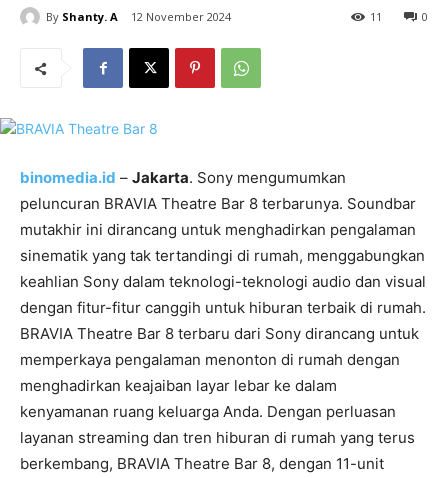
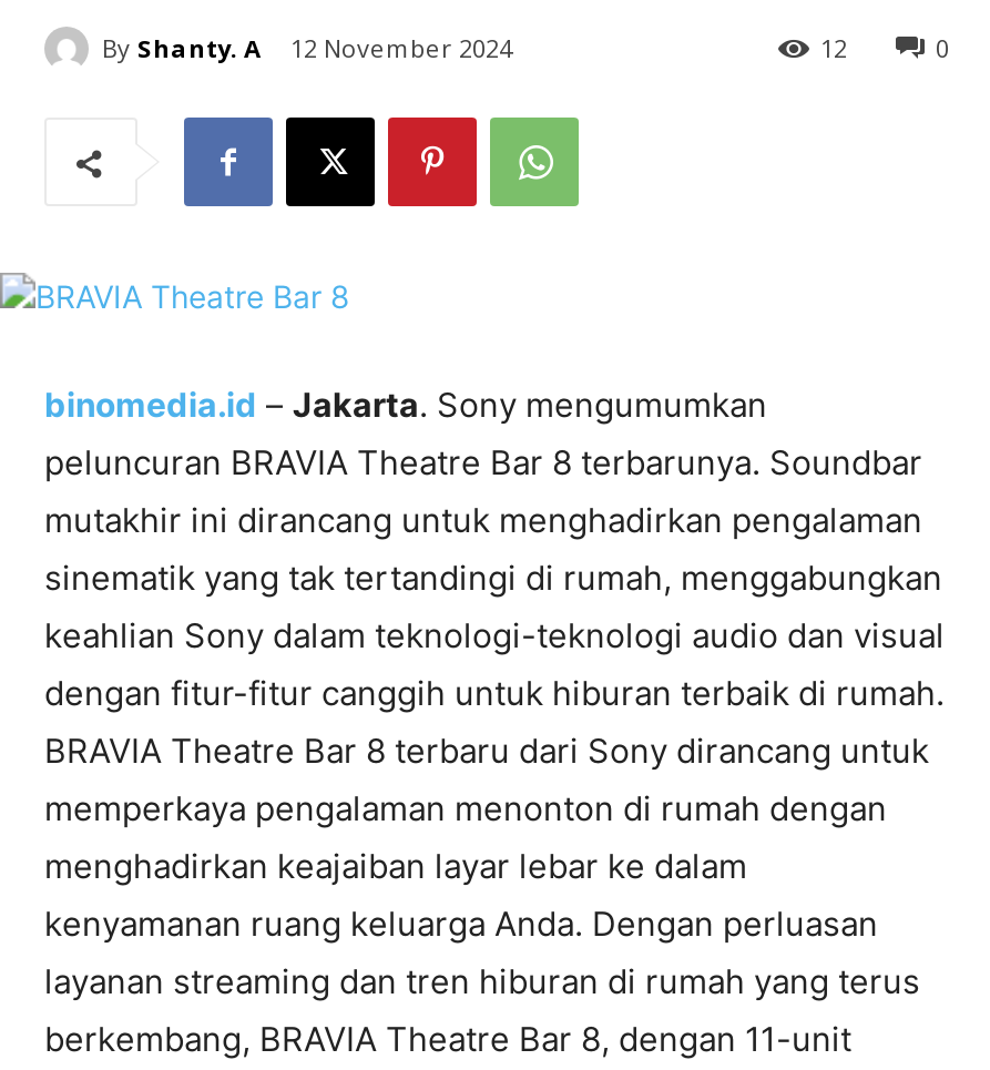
- 11
+ 12
